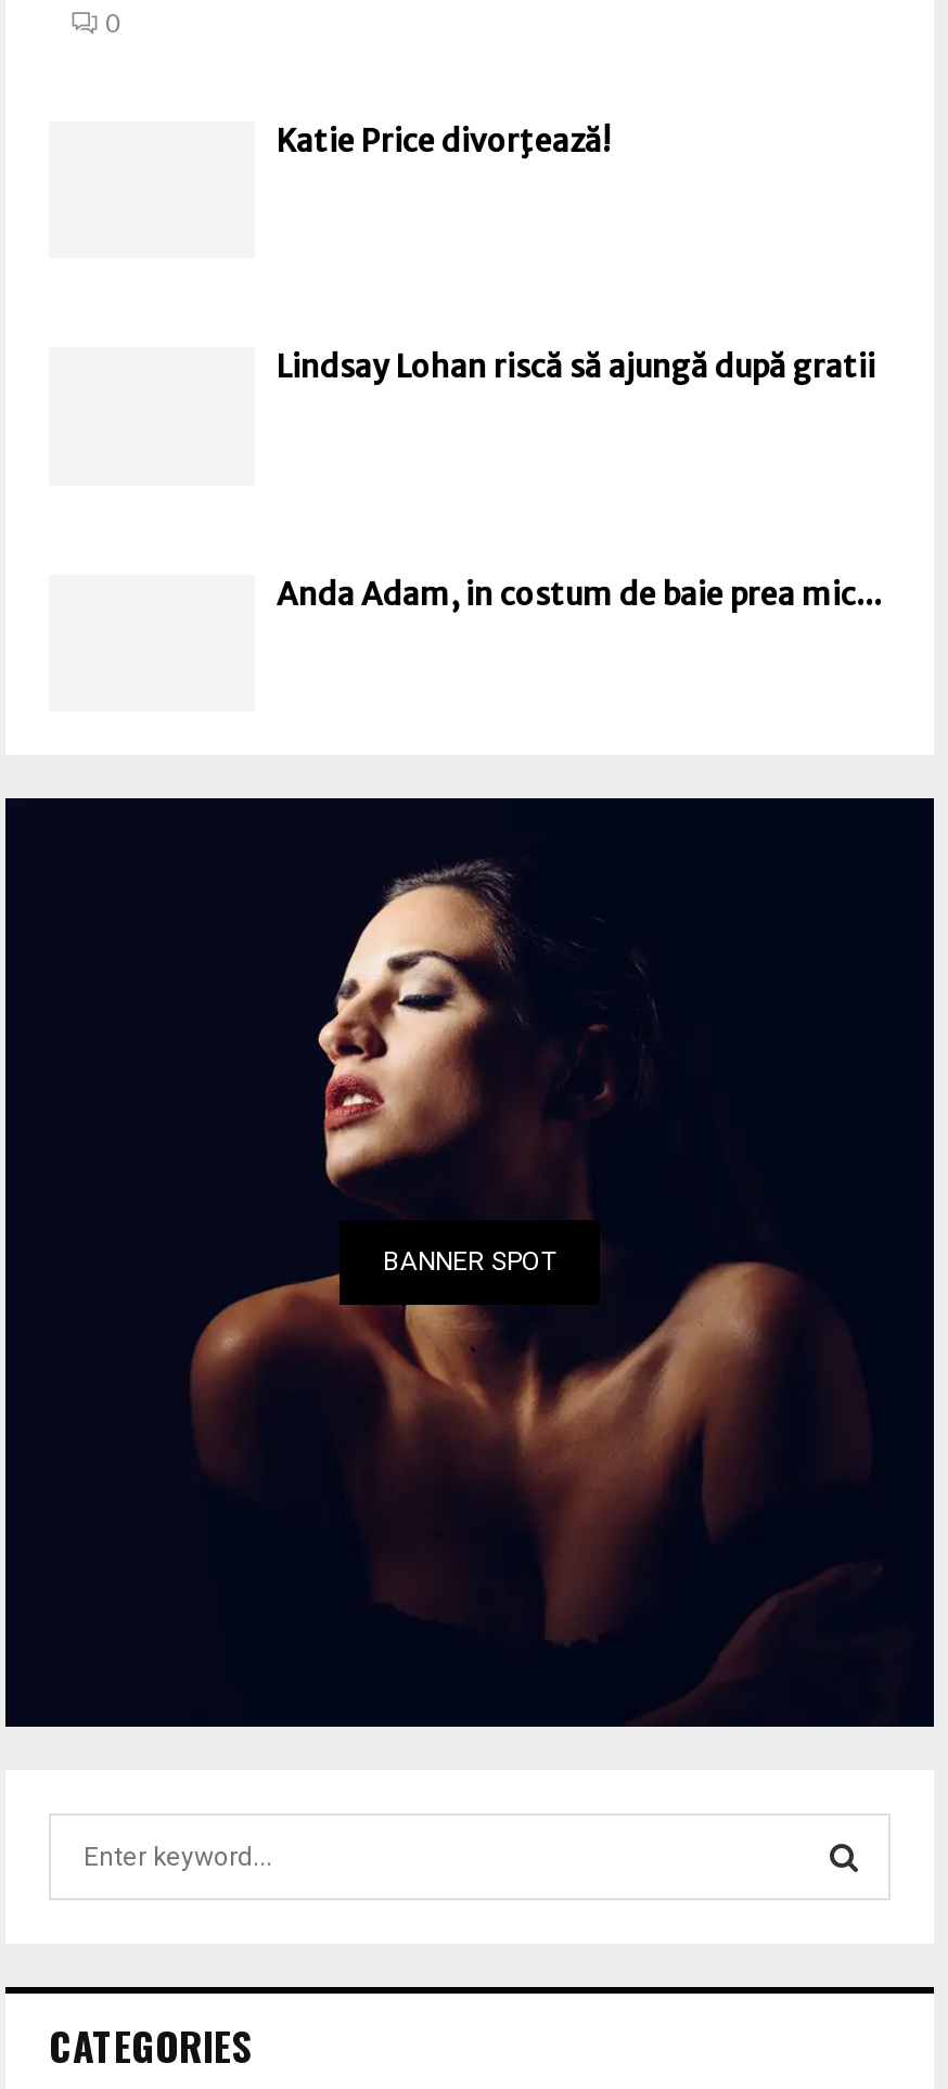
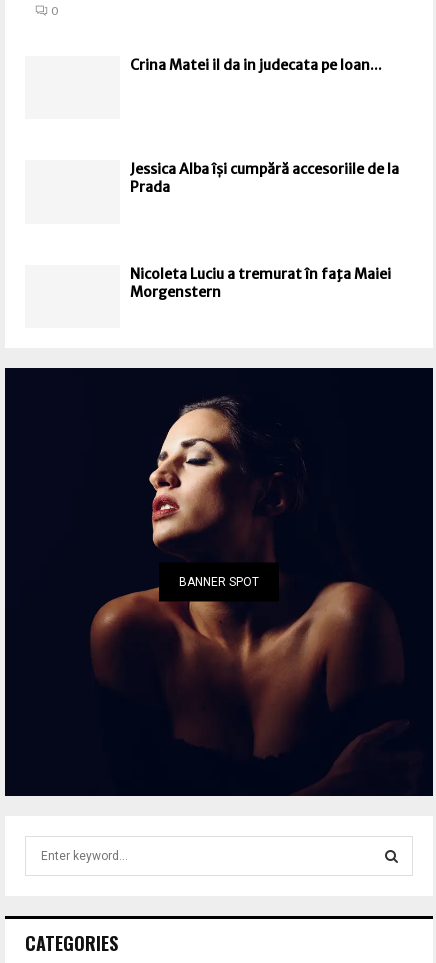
- Katie Price divorţează!
+ Crina Matei il da in judecata pe Ioan...

- Lindsay Lohan riscă să ajungă după gratii
+ Jessica Alba își cumpără accesoriile de la
+ Prada

- Anda Adam, in costum de baie prea mic...
+ Nicoleta Luciu a tremurat în faţa Maiei
+ Morgenstern
